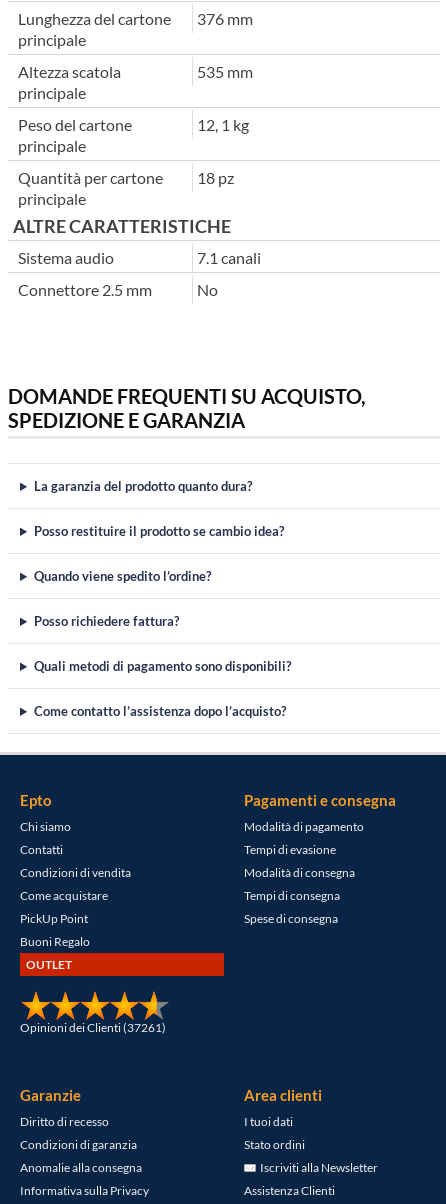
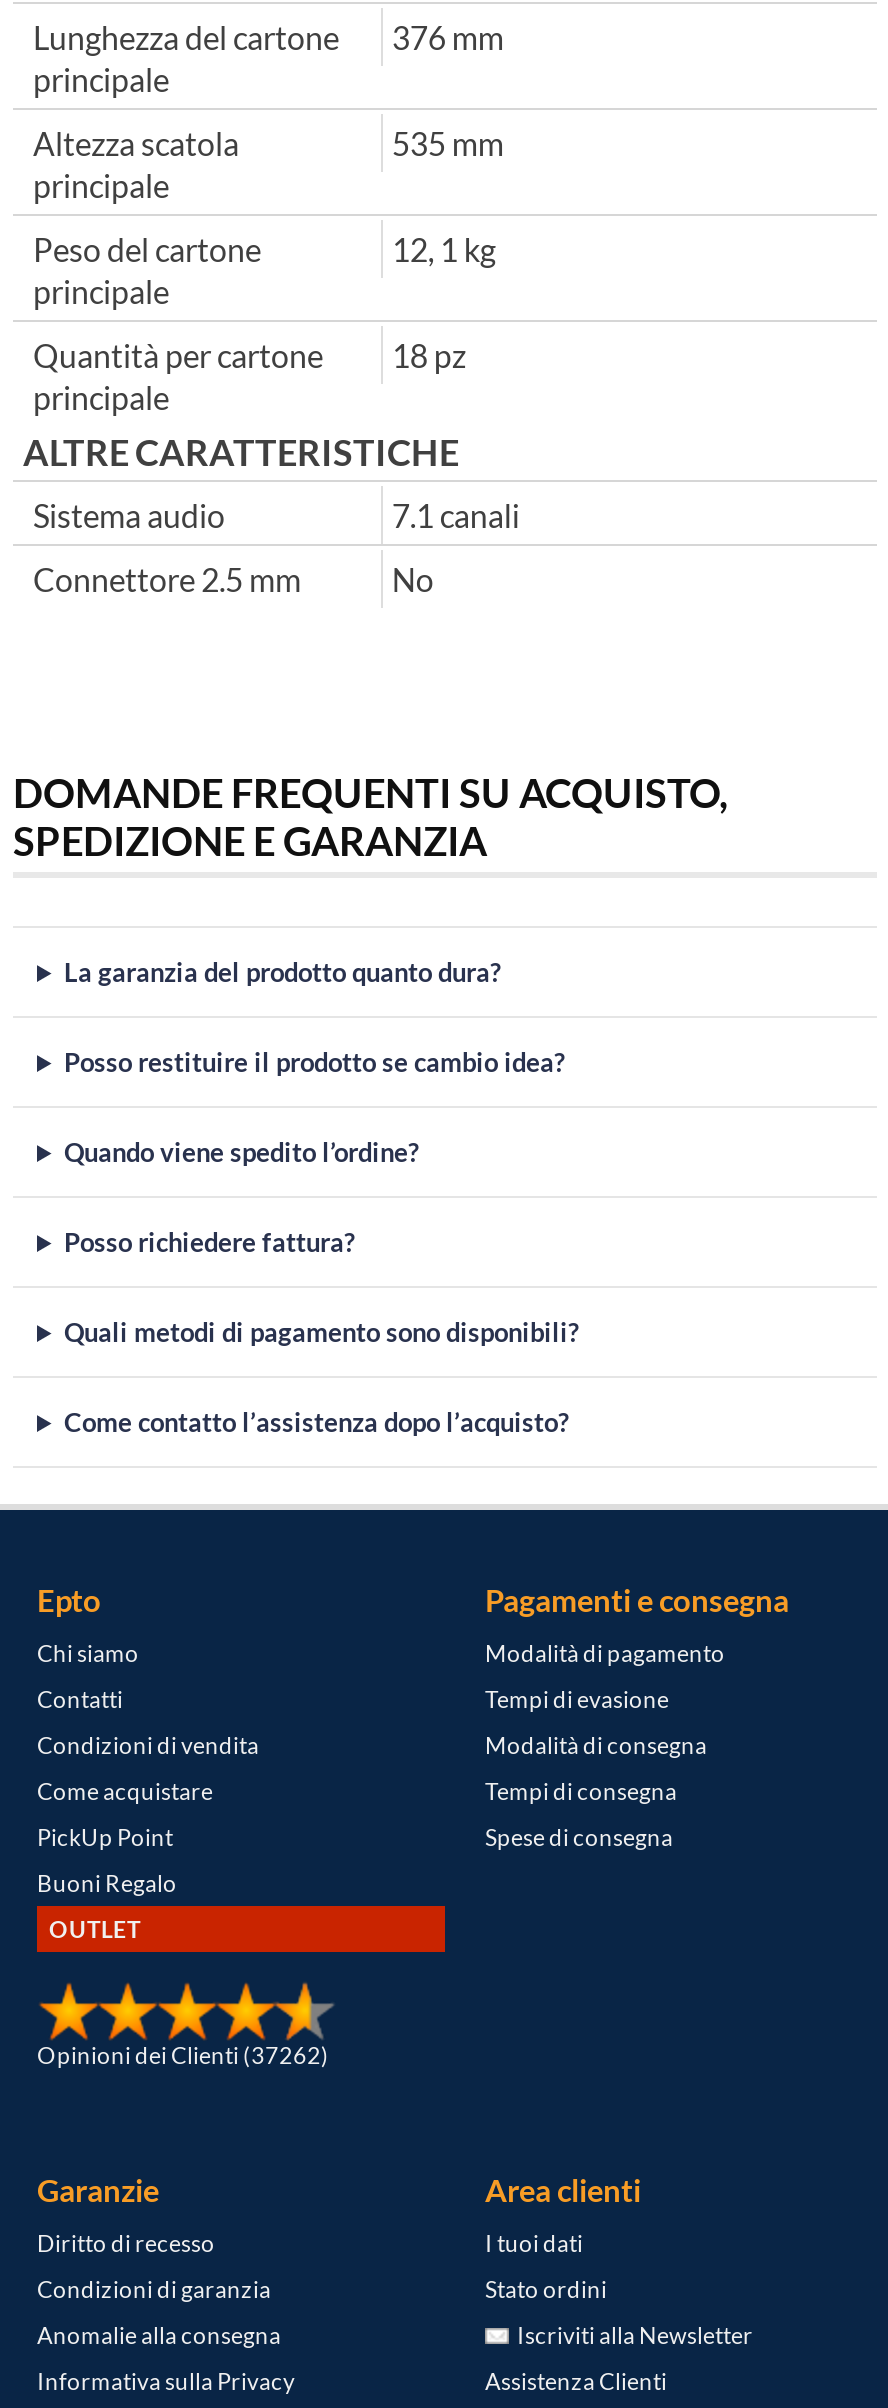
- Opinioni dei Clienti (37261)
+ Opinioni dei Clienti (37262)
